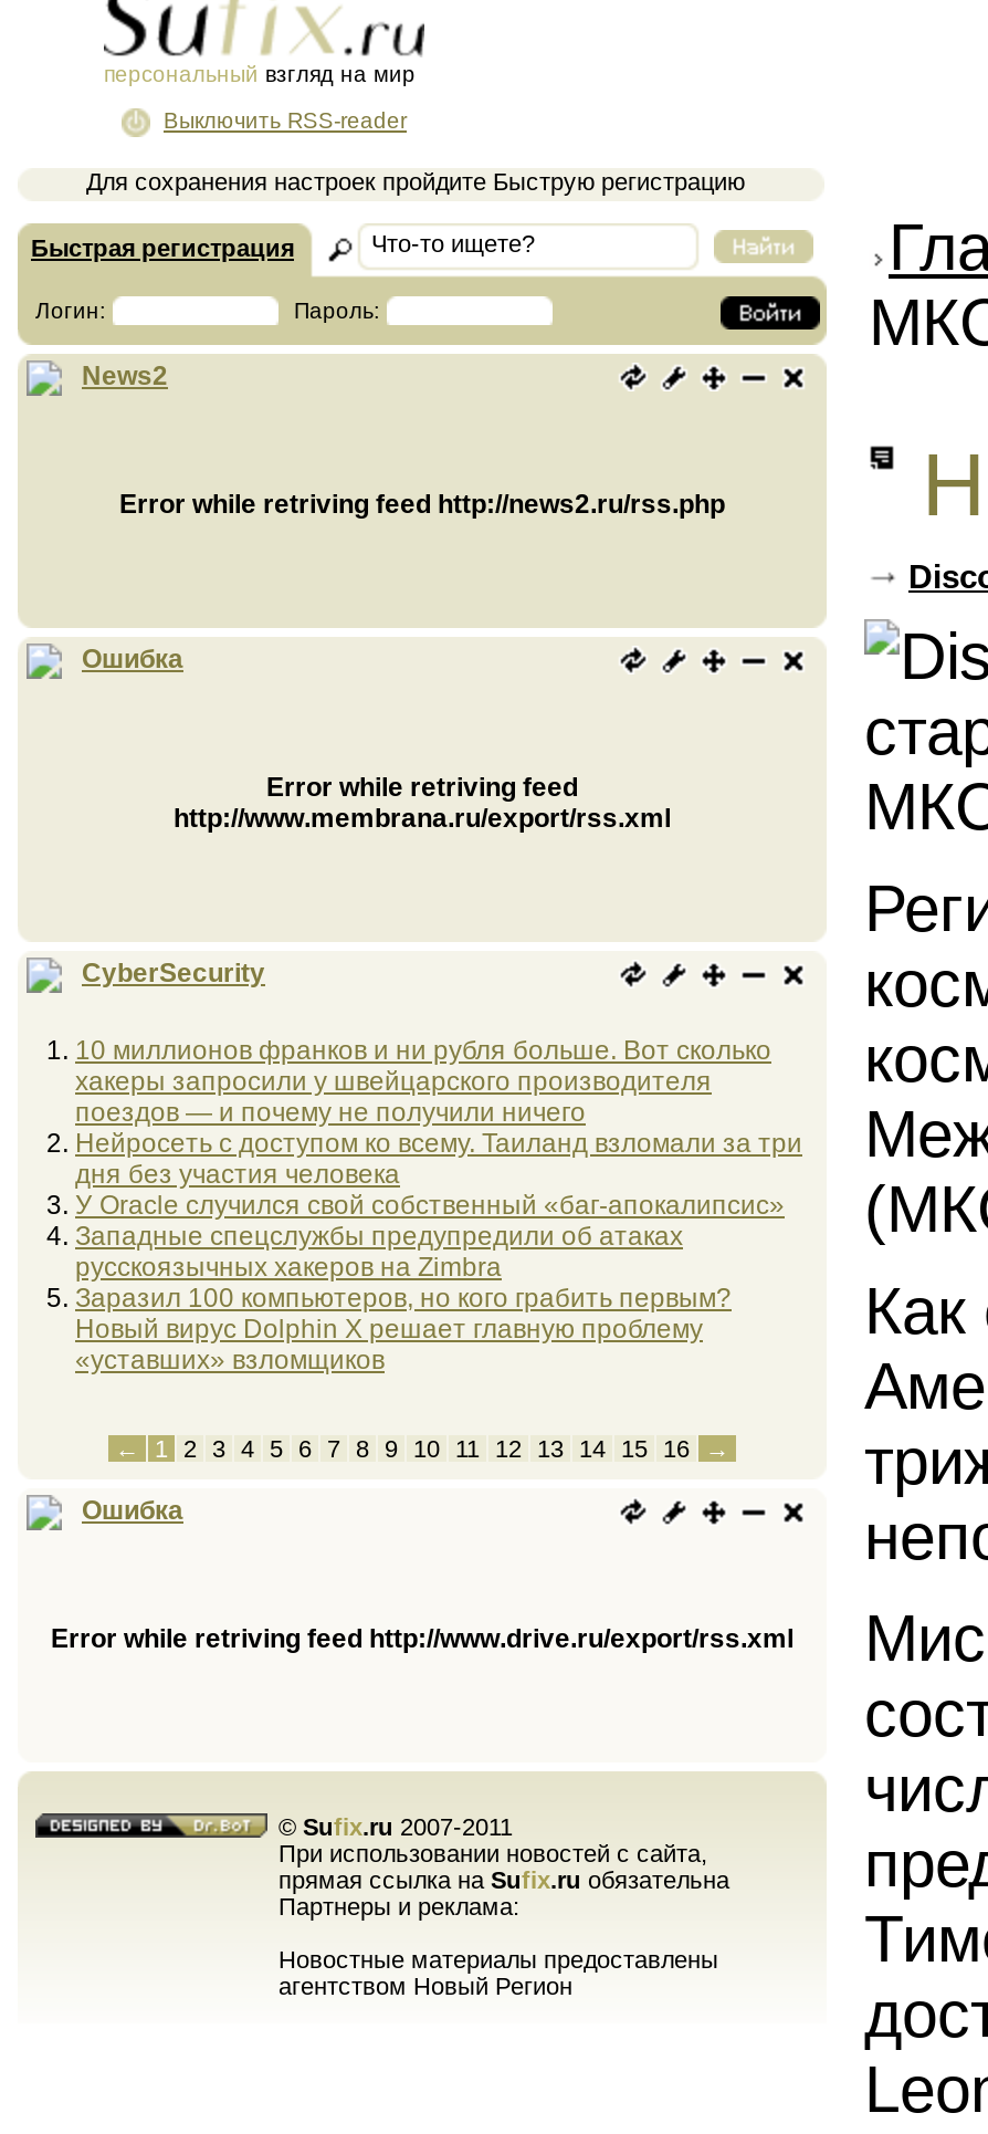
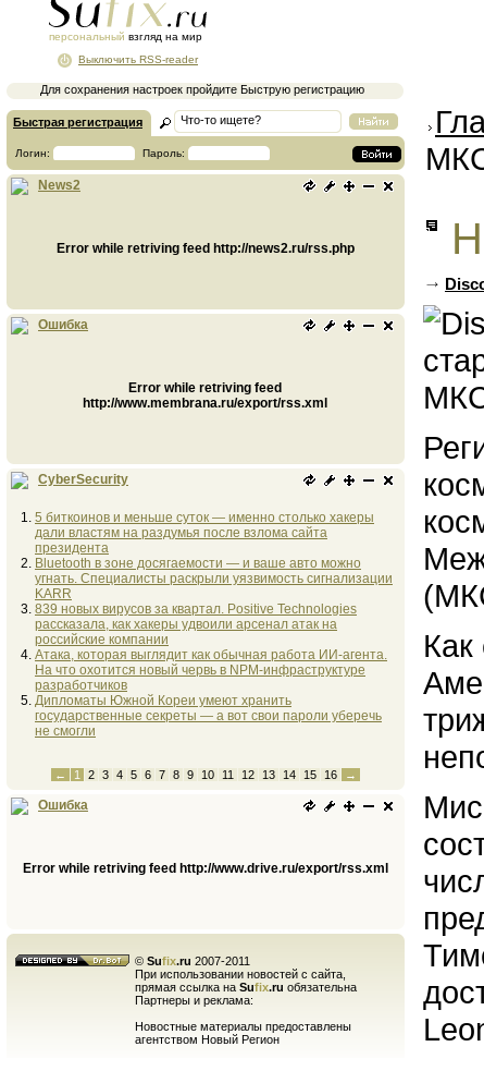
- 10 миллионов франков и ни рубля больше. Вот сколько
- хакеры запросили у швейцарского производителя
- поездов — и почему не получили ничего
- Нейросеть с доступом ко всему. Таиланд взломали за три
- дня без участия человека
- У Oracle случился свой собственный «баг-апокалипсис»
- Западные спецслужбы предупредили об атаках
- русскоязычных хакеров на Zimbra
- Заразил 100 компьютеров, но кого грабить первым?
- Новый вирус Dolphin X решает главную проблему
- «уставших» взломщиков
+ 5 биткоинов и меньше суток — именно столько хакеры
+ дали властям на раздумья после взлома сайта
+ президента
+ Bluetooth в зоне досягаемости — и ваше авто можно
+ угнать. Специалисты раскрыли уязвимость сигнализации
+ KARR
+ 839 новых вирусов за квартал. Positive Technologies
+ рассказала, как хакеры удвоили арсенал атак на
+ российские компании
+ Атака, которая выглядит как обычная работа ИИ-агента.
+ На что охотится новый червь в NPM-инфраструктуре
+ разработчиков
+ Дипломаты Южной Кореи умеют хранить
+ государственные секреты — а вот свои пароли уберечь
+ не смогли

moved down: Ошибка | Error while retriving feed http://www.drive.ru/export/rss.xml | © Su fix.ru 2007-2011 | При использовании новостей с сайта, | прямая ссылка на Sufix.ru обязательна | Партнеры и реклама: | Новостные материалы предоставлены | агентством Новый Регион
